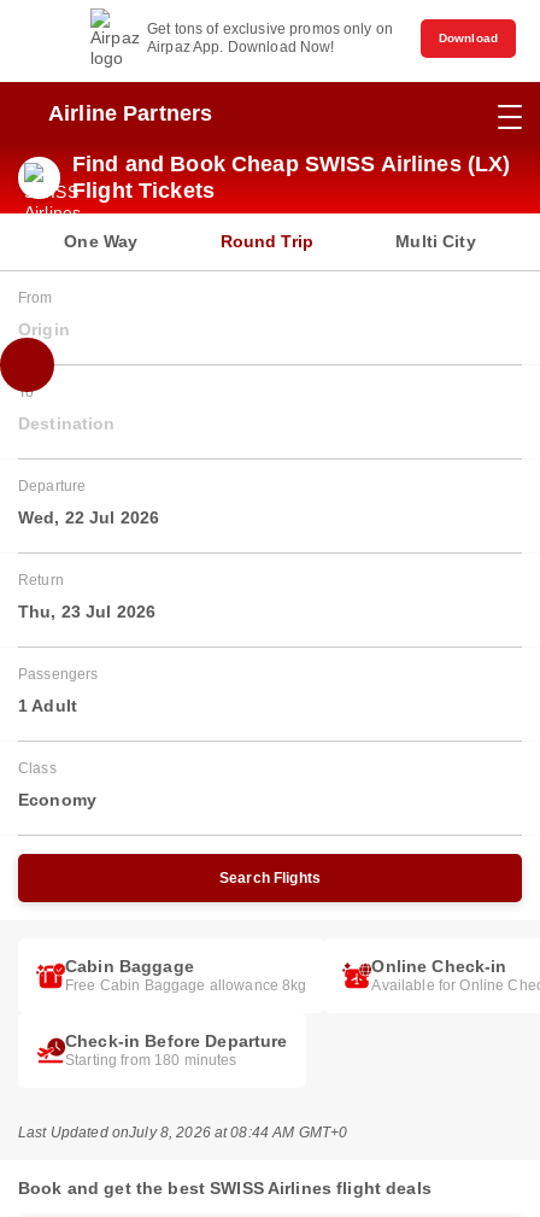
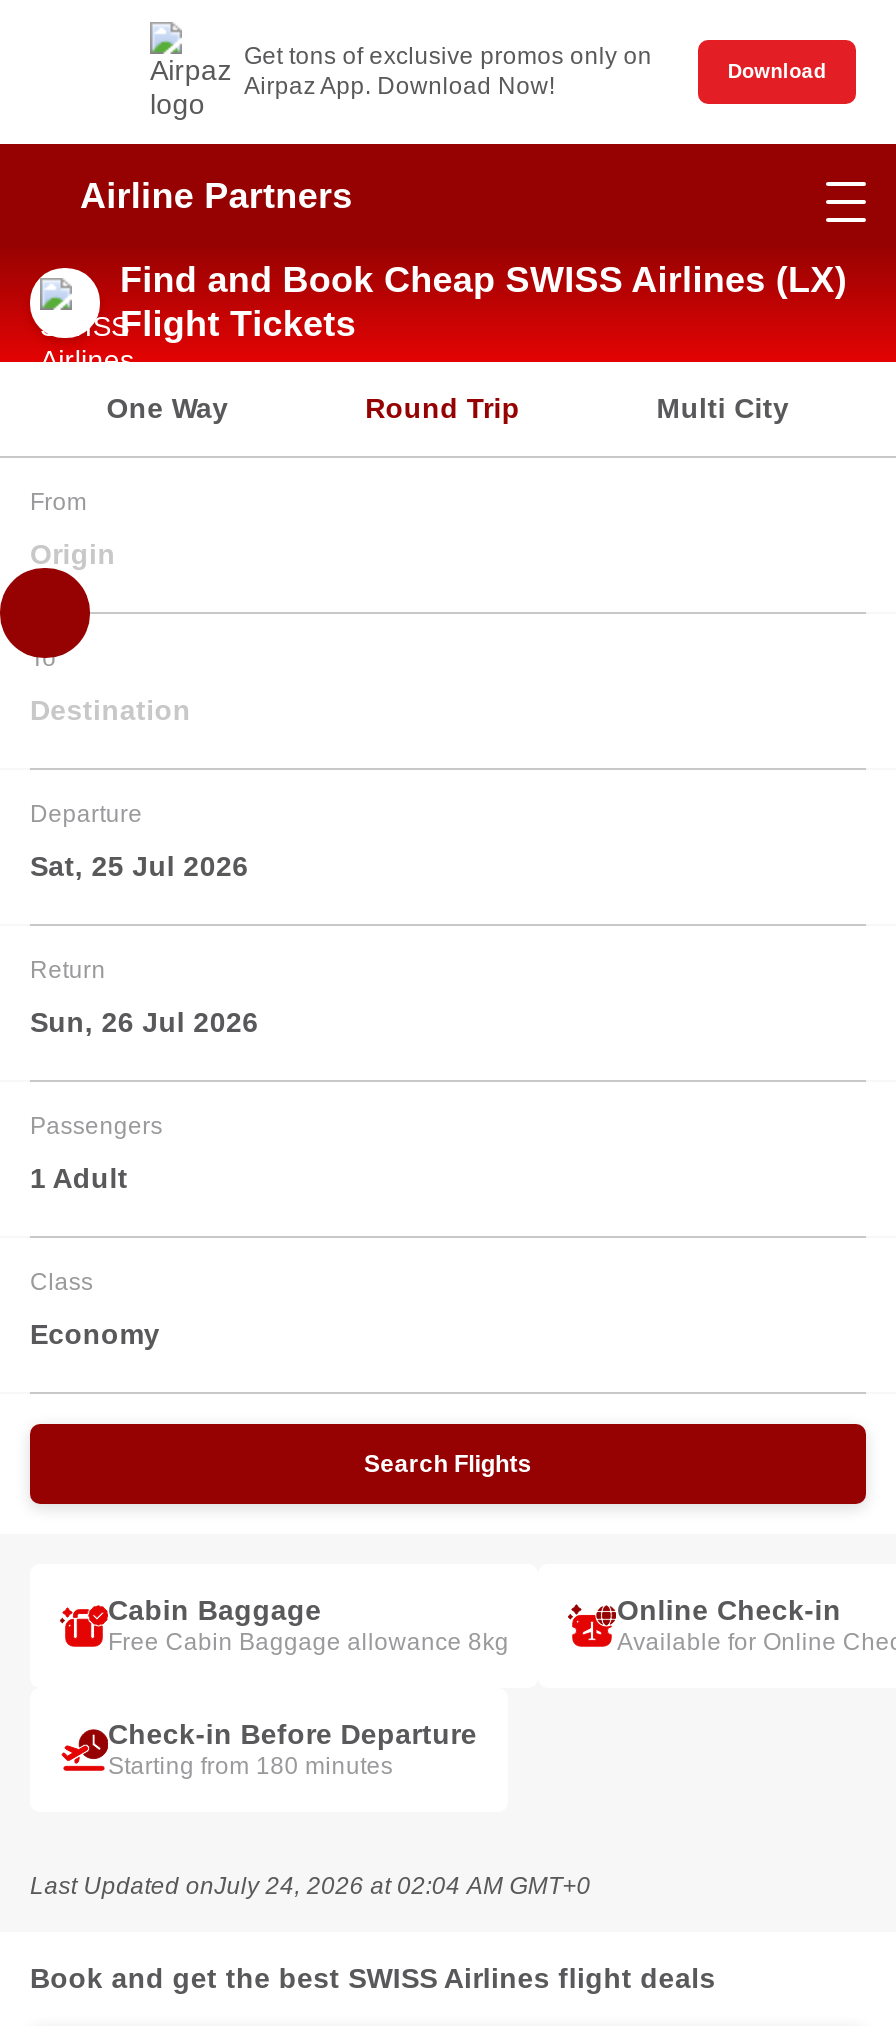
- Wed, 22 Jul 2026
+ Sat, 25 Jul 2026

- Thu, 23 Jul 2026
+ Sun, 26 Jul 2026

- Last Updated onJuly 8, 2026 at 08:44 AM GMT+0
+ Last Updated onJuly 24, 2026 at 02:04 AM GMT+0
